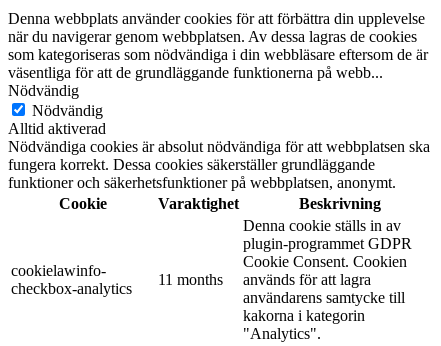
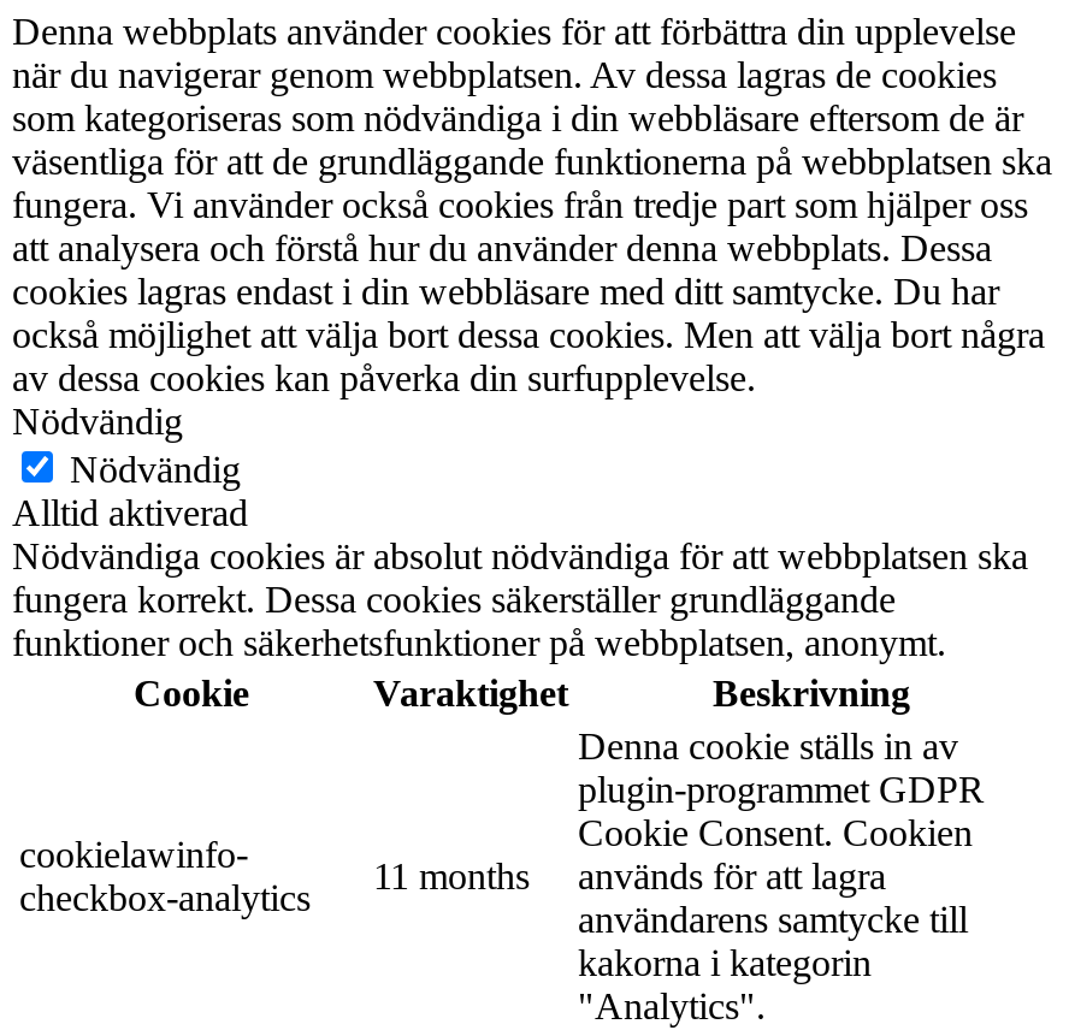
- väsentliga för att de grundläggande funktionerna på webb...
+ väsentliga för att de grundläggande funktionerna på webbplatsen ska
+ fungera. Vi använder också cookies från tredje part som hjälper oss
+ att analysera och förstå hur du använder denna webbplats. Dessa
+ cookies lagras endast i din webbläsare med ditt samtycke. Du har
+ också möjlighet att välja bort dessa cookies. Men att välja bort några
+ av dessa cookies kan påverka din surfupplevelse.
